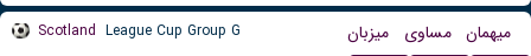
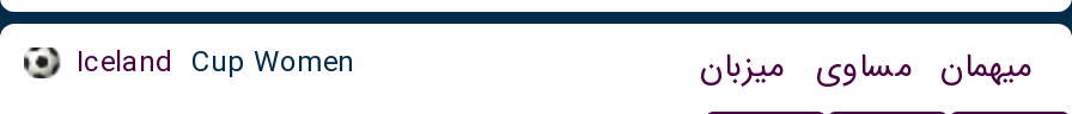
- Scotland League Cup Group G
+ Iceland Cup Women
